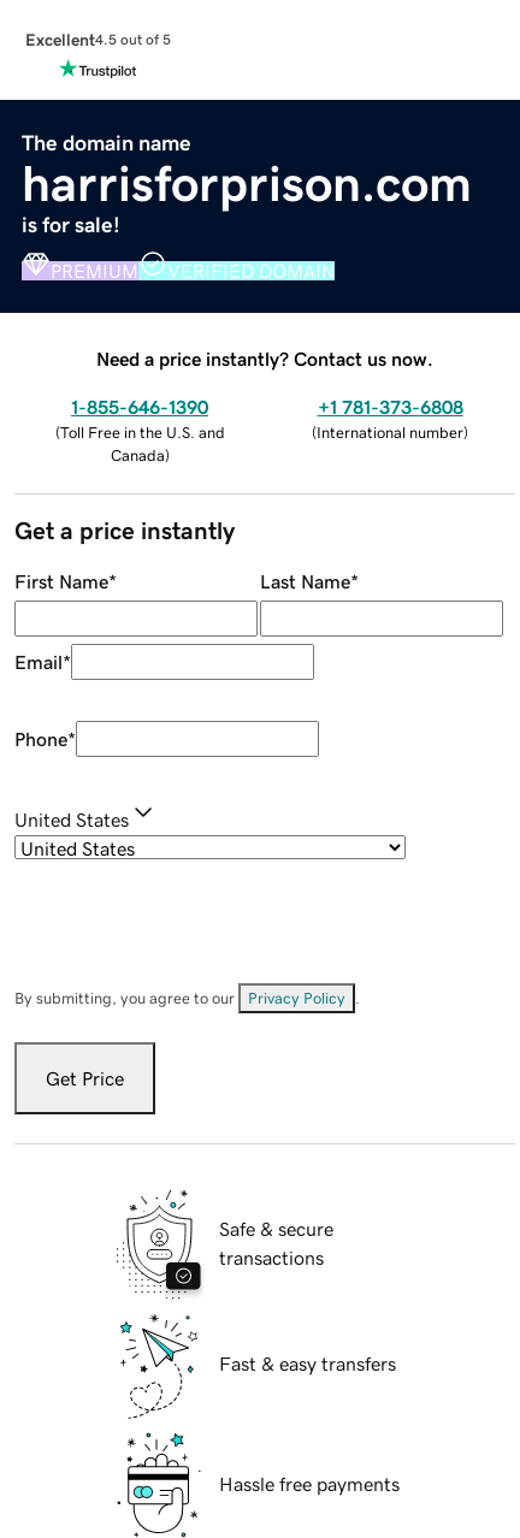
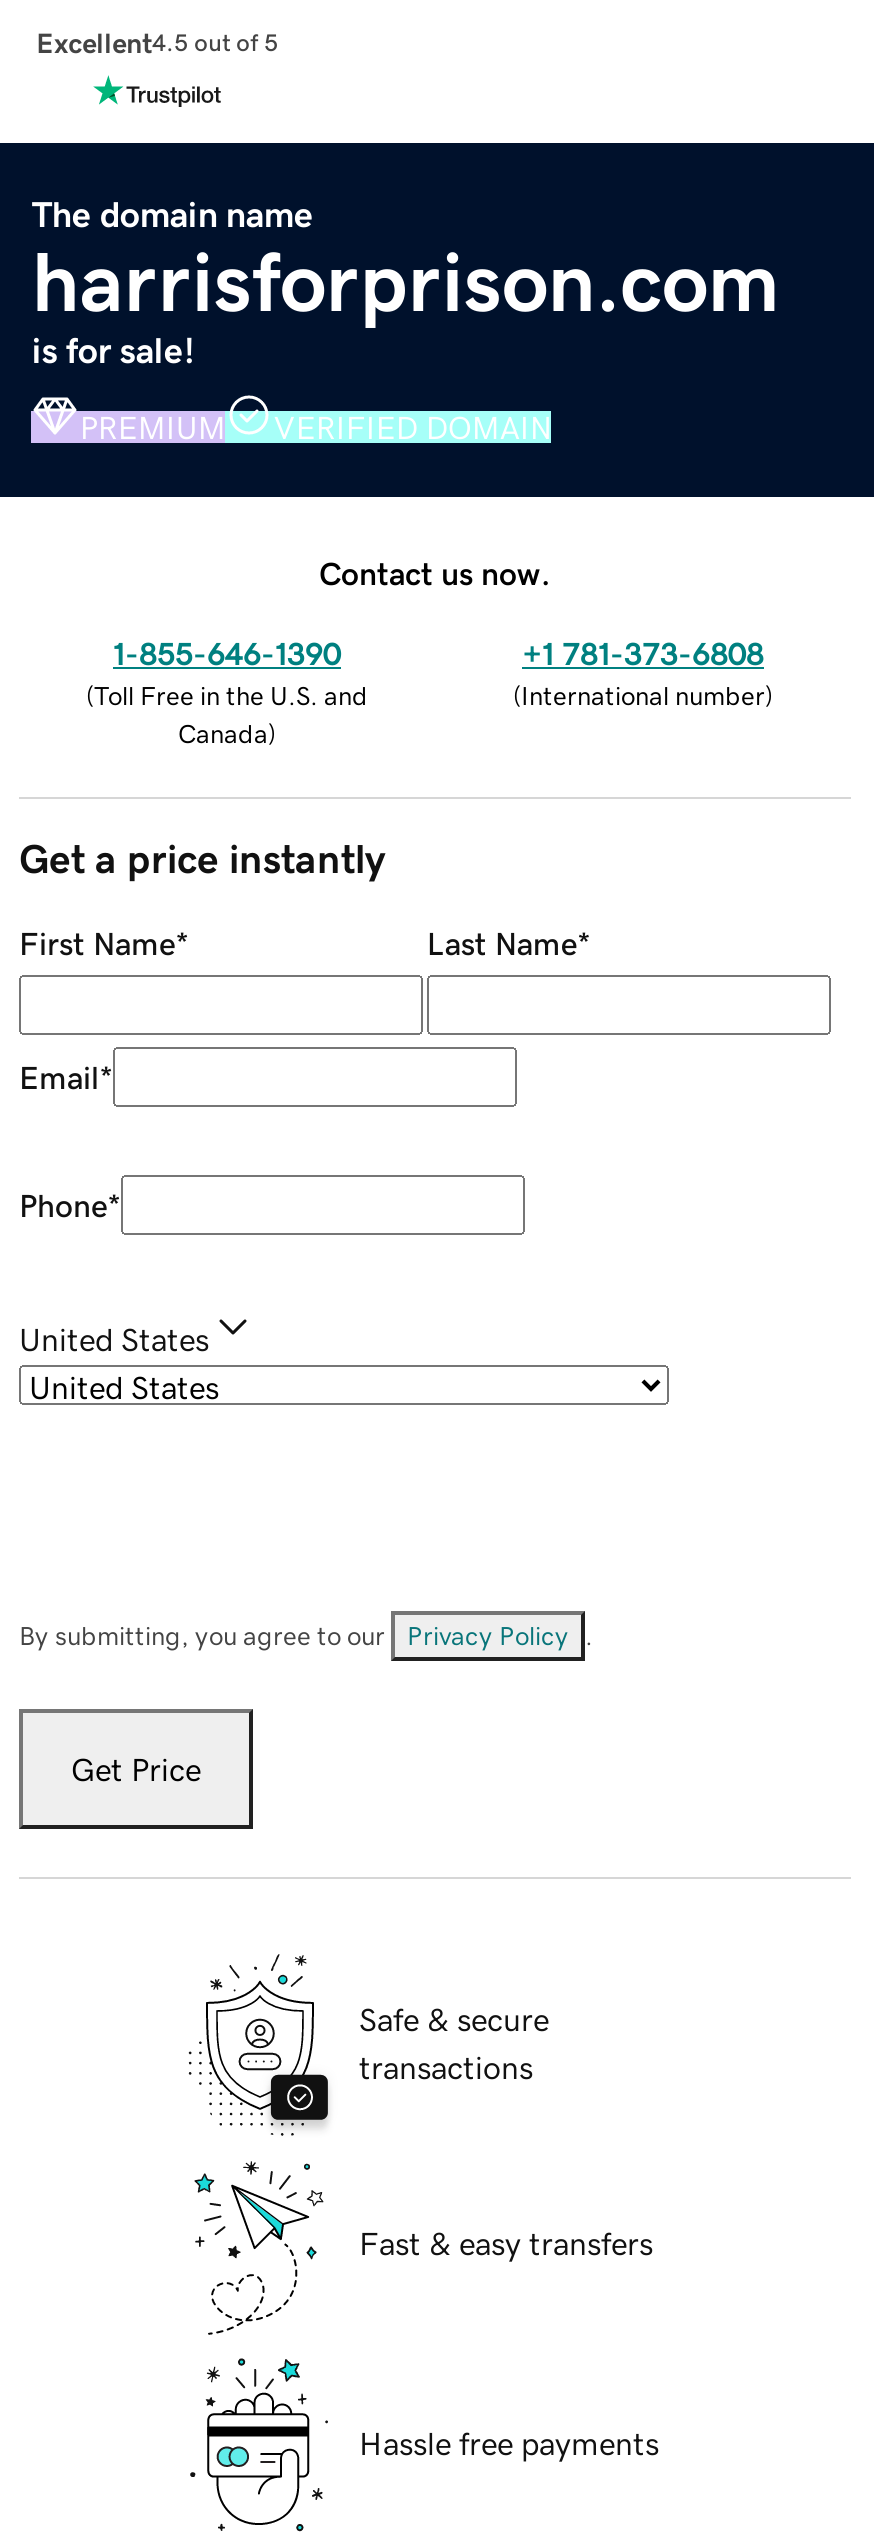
- Need a price instantly? Contact us now.
+ Contact us now.
